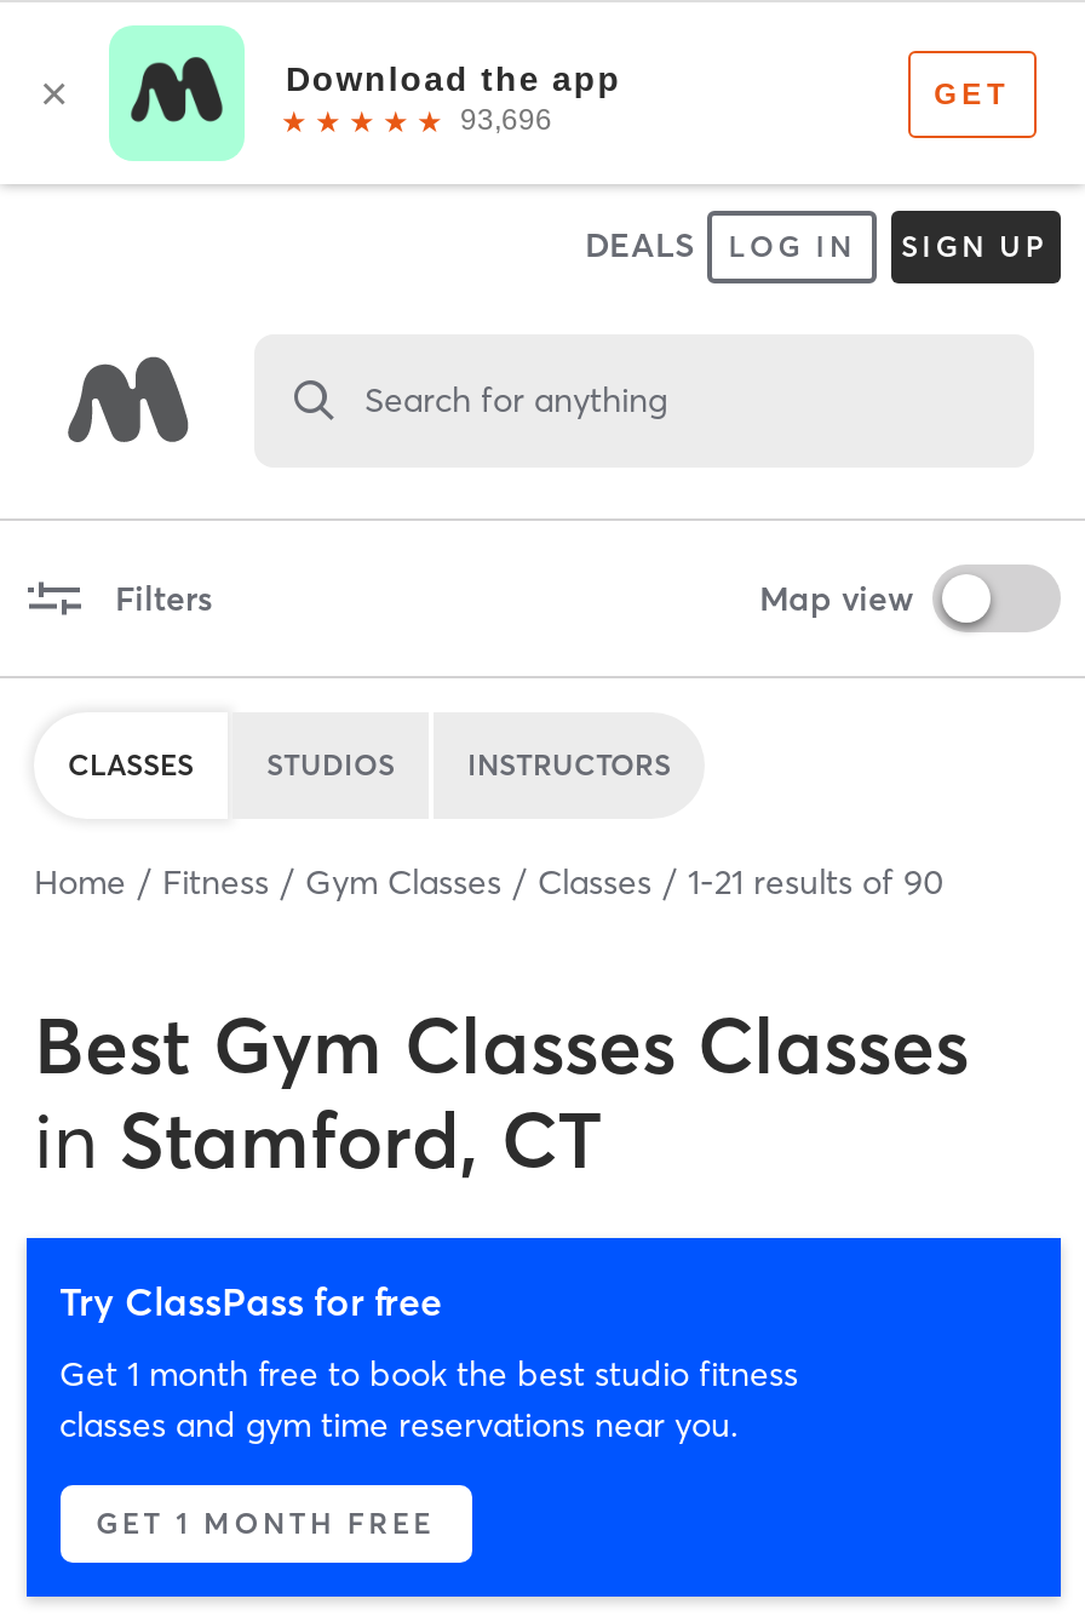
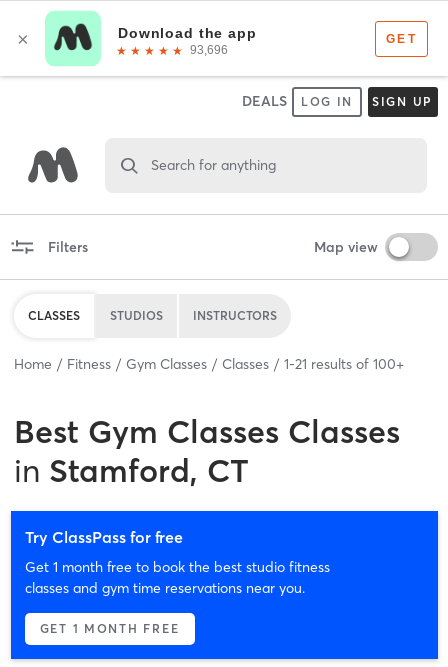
- Home Fitness Gym Classes Classes 1-21 results of 90
+ Home Fitness Gym Classes Classes 1-21 results of 100+
